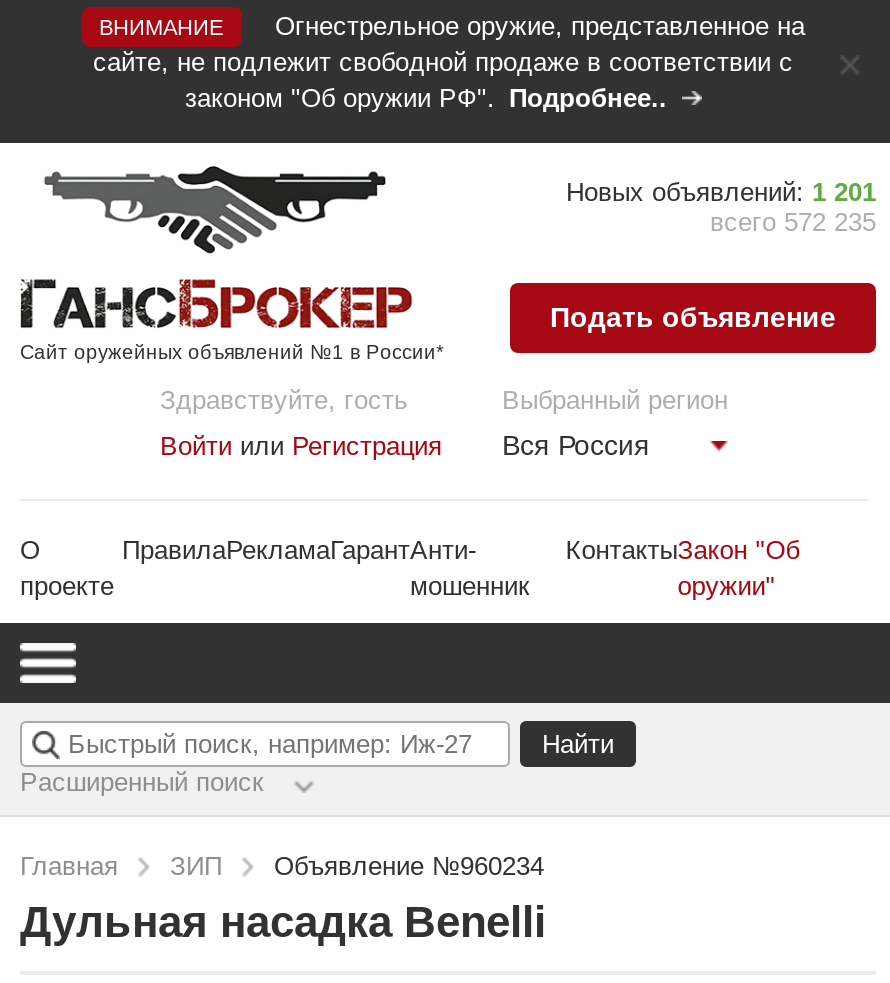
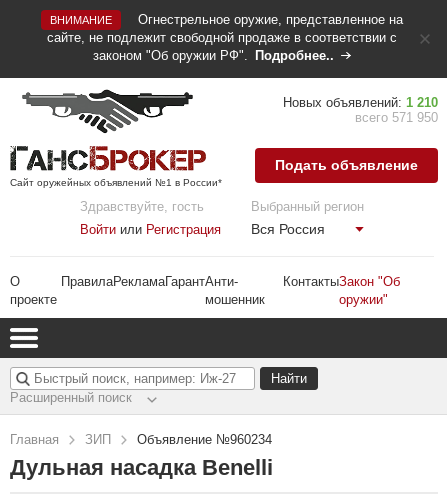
- Новых объявлений: 1 201
+ Новых объявлений: 1 210

- всего 572 235
+ всего 571 950
